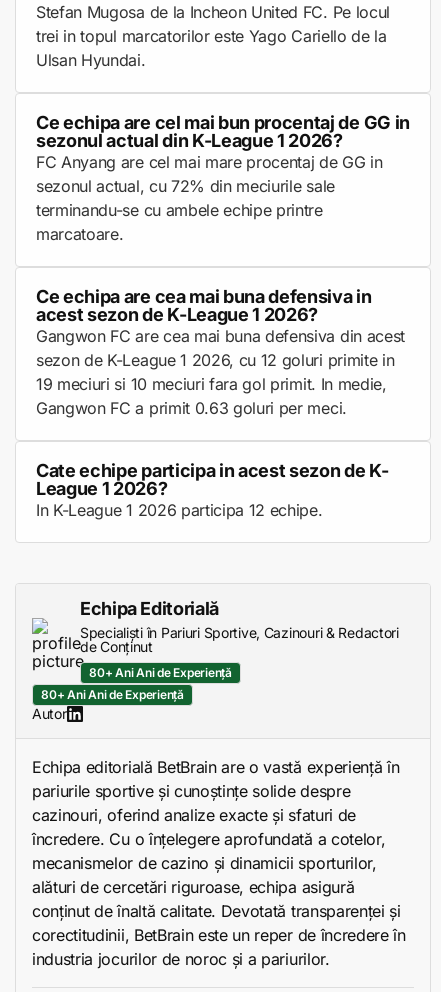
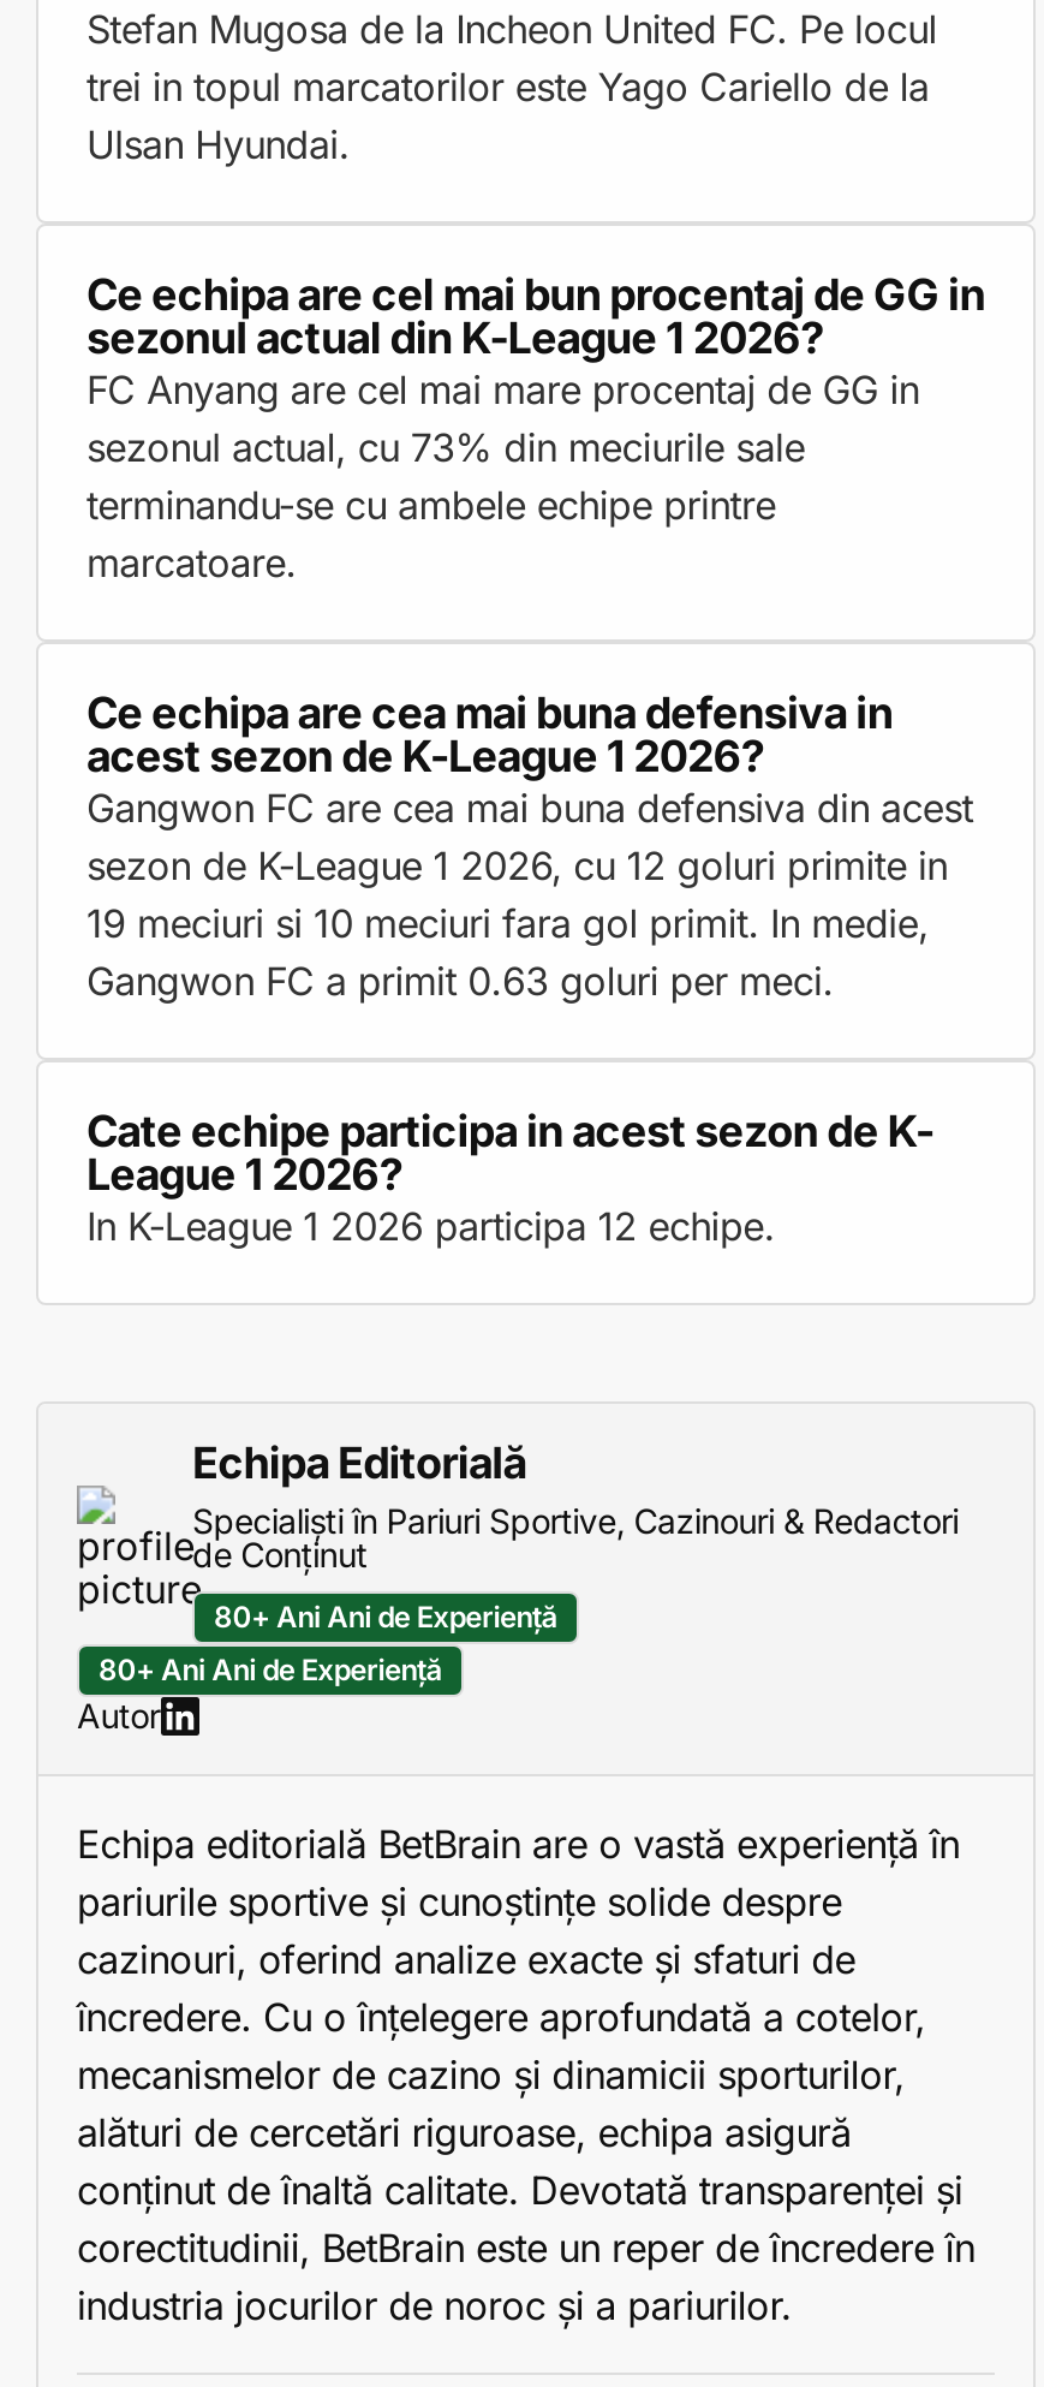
- sezonul actual, cu 72% din meciurile sale
+ sezonul actual, cu 73% din meciurile sale
